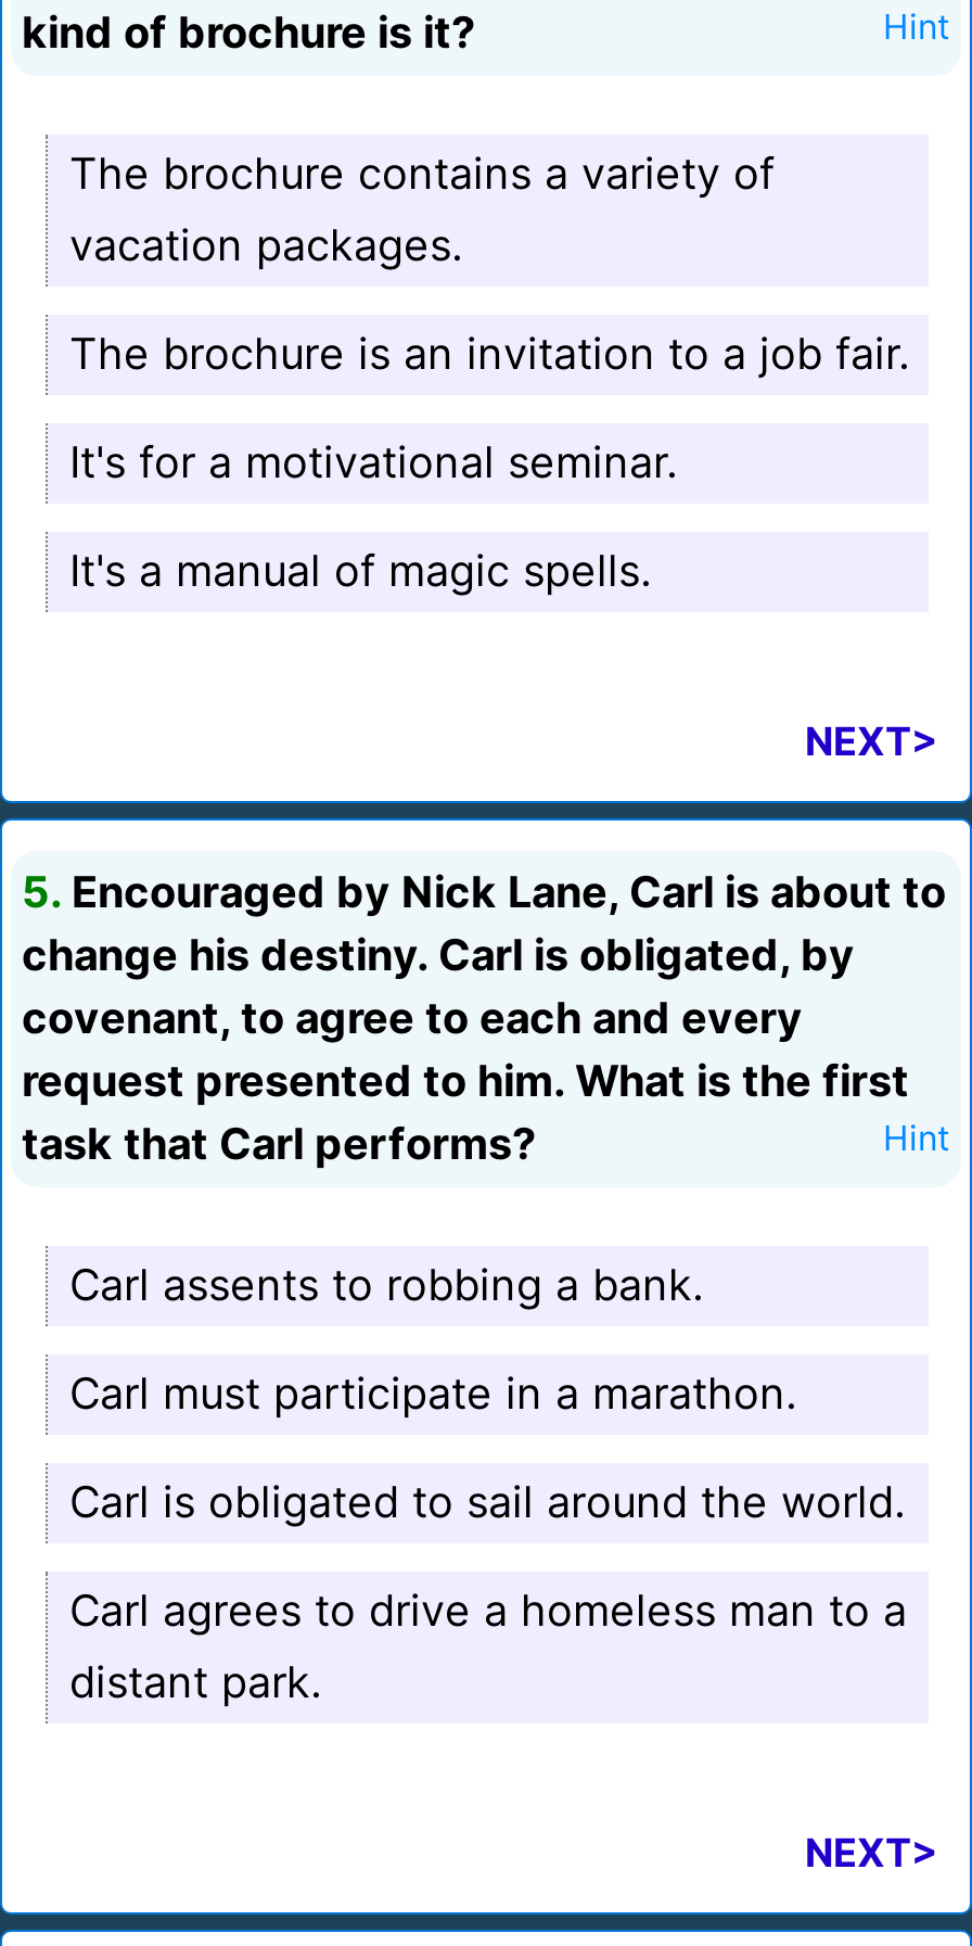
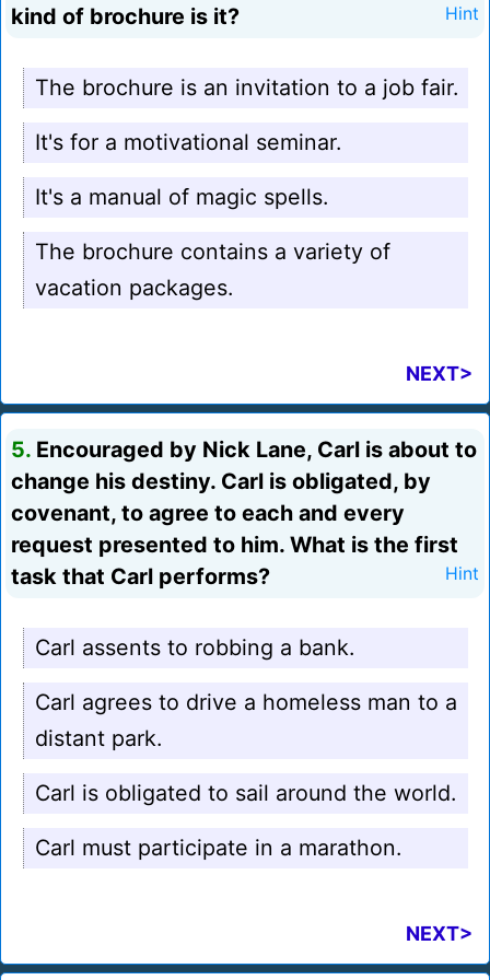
moved down: The brochure contains a variety of | vacation packages.

moved up: The brochure is an invitation to a job fair. | It's for a motivational seminar. | It's a manual of magic spells.

moved down: Carl is obligated to sail around the world. | Carl must participate in a marathon.

moved up: Carl agrees to drive a homeless man to a | distant park.
